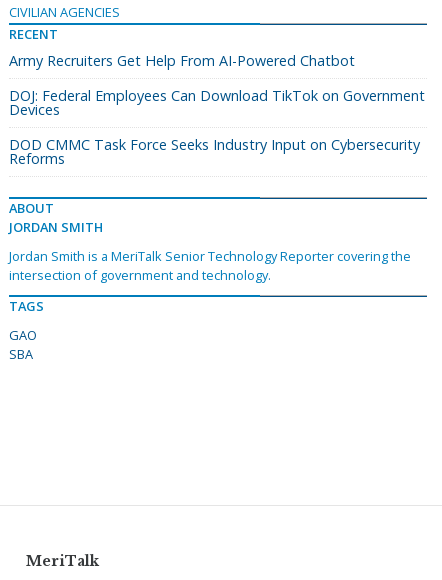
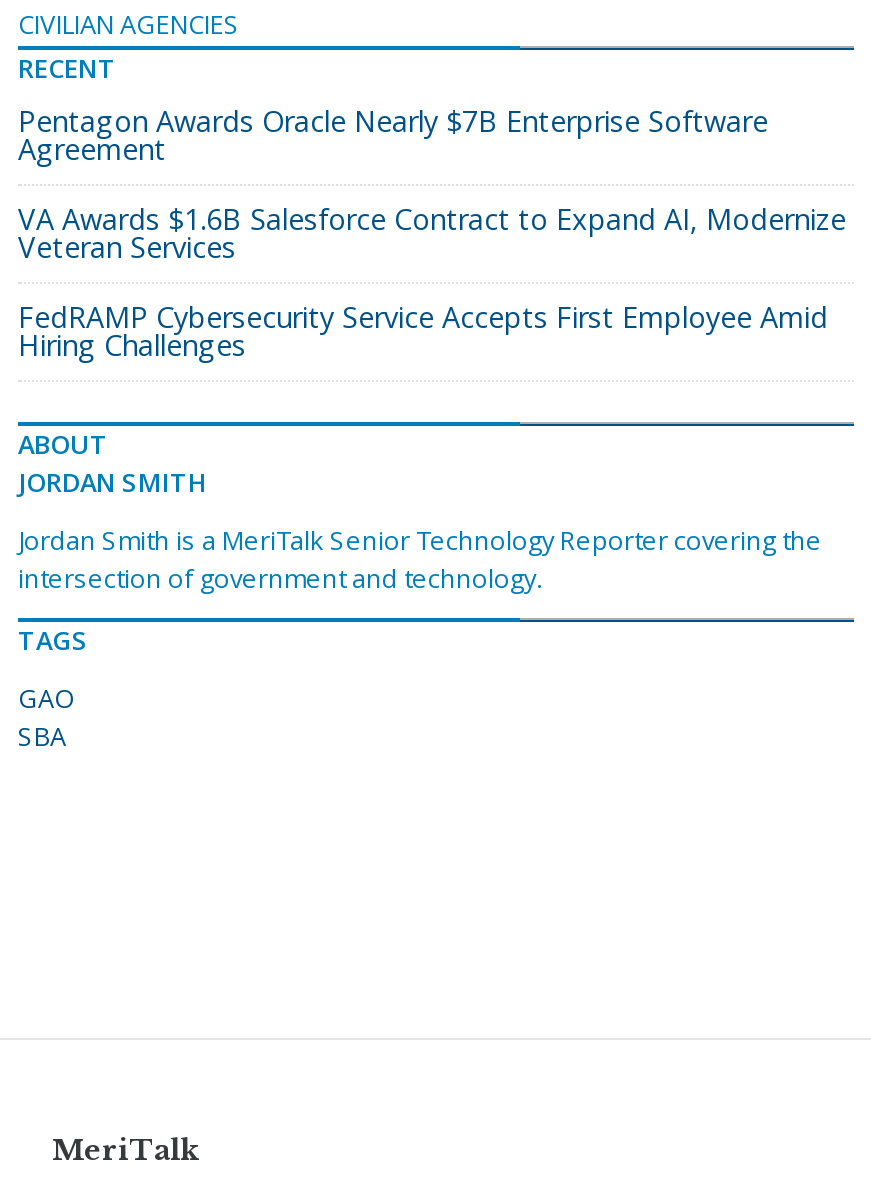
- Army Recruiters Get Help From AI-Powered Chatbot
+ Pentagon Awards Oracle Nearly $7B Enterprise Software
+ Agreement

- DOJ: Federal Employees Can Download TikTok on Government
- Devices
+ VA Awards $1.6B Salesforce Contract to Expand AI, Modernize
+ Veteran Services

- DOD CMMC Task Force Seeks Industry Input on Cybersecurity
- Reforms
+ FedRAMP Cybersecurity Service Accepts First Employee Amid
+ Hiring Challenges
